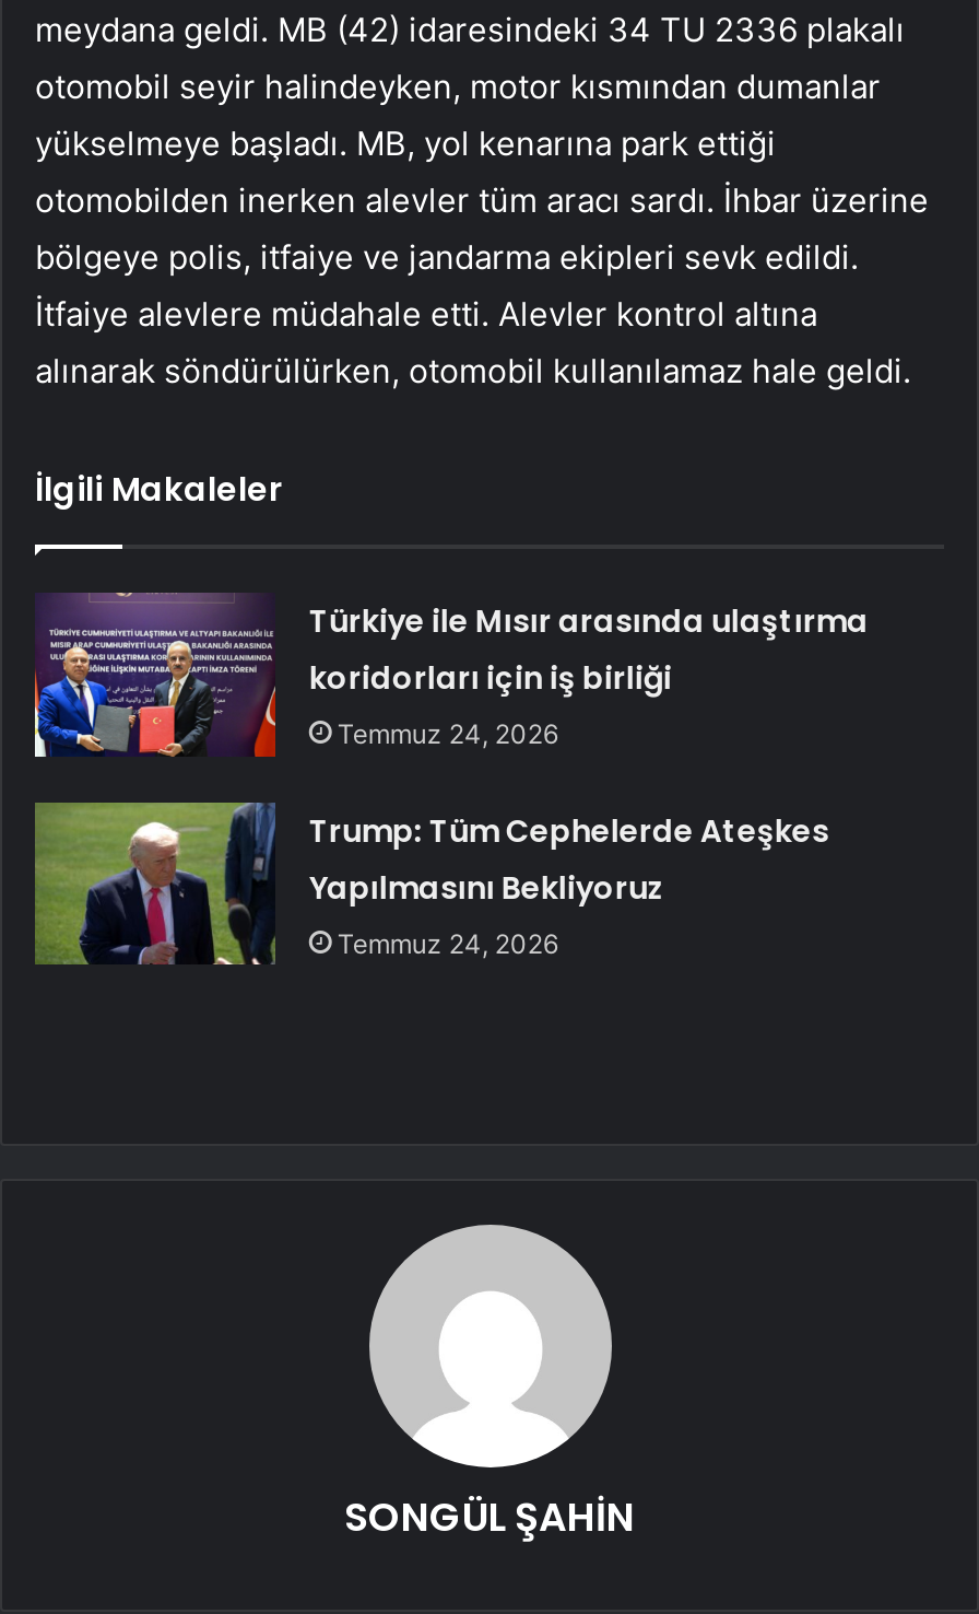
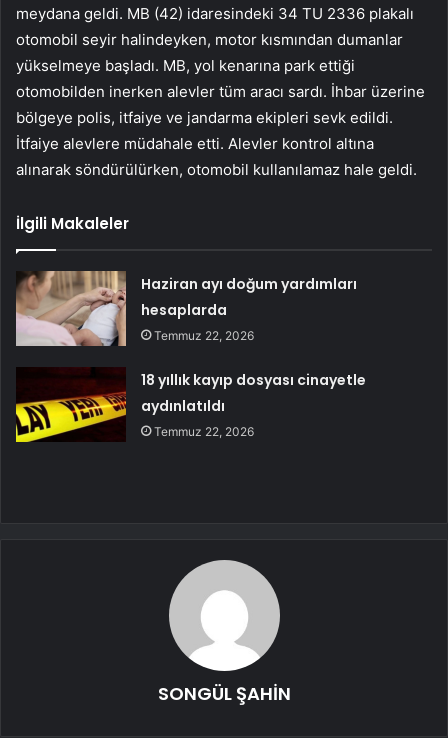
- [image]
- Türkiye ile Mısır arasında ulaştırma
- koridorları için iş birliği
- Temmuz 24, 2026
+ [image]
+ Haziran ayı doğum yardımları
+ hesaplarda
+ Temmuz 22, 2026

- [image]
- Trump: Tüm Cephelerde Ateşkes
- Yapılmasını Bekliyoruz
- Temmuz 24, 2026
+ [image]
+ 18 yıllık kayıp dosyası cinayetle
+ aydınlatıldı
+ Temmuz 22, 2026
